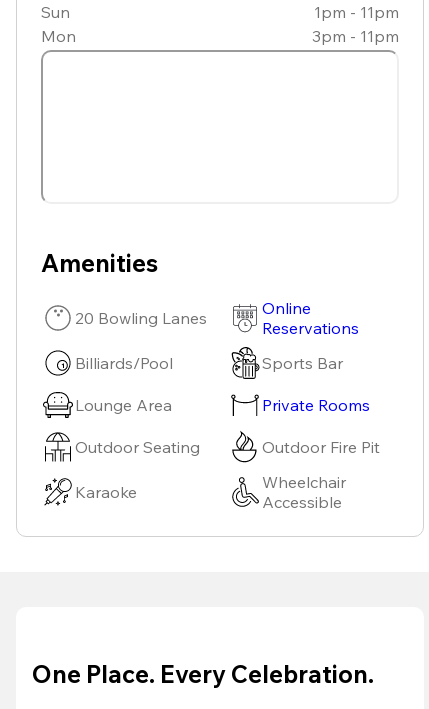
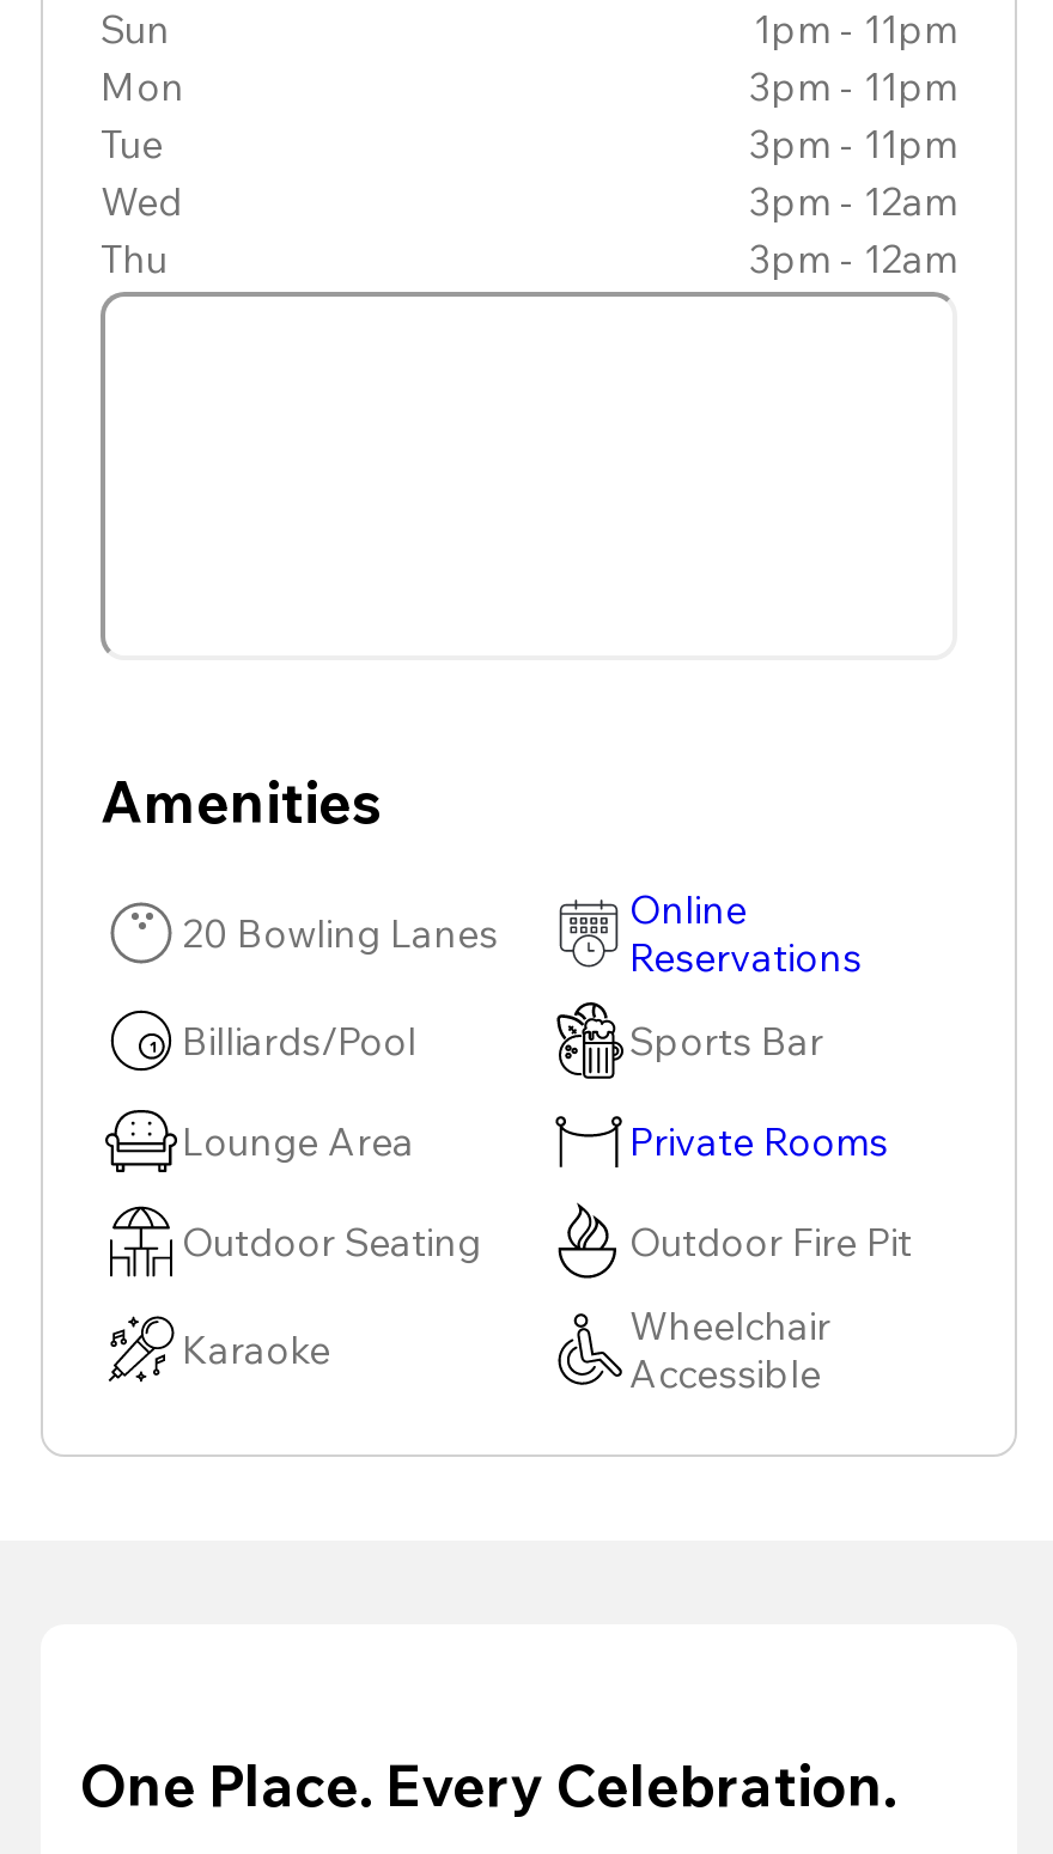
+ Tue
+ 3pm - 11pm
+ Wed
+ 3pm - 12am
+ Thu
+ 3pm - 12am
